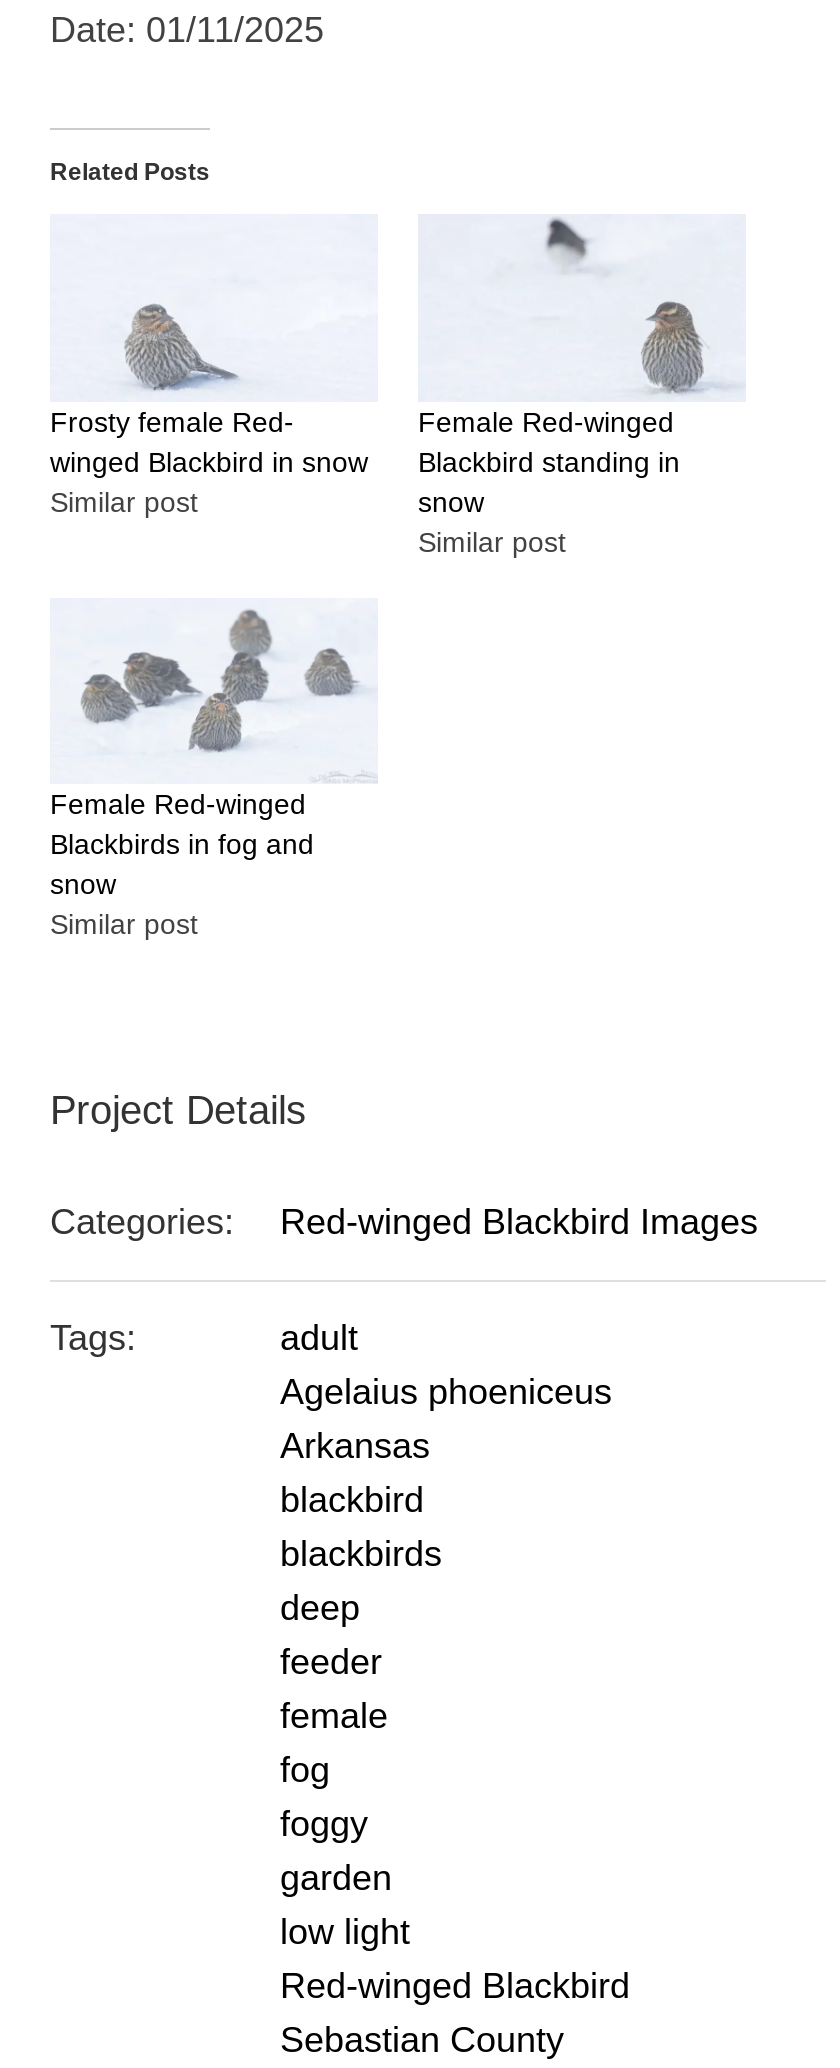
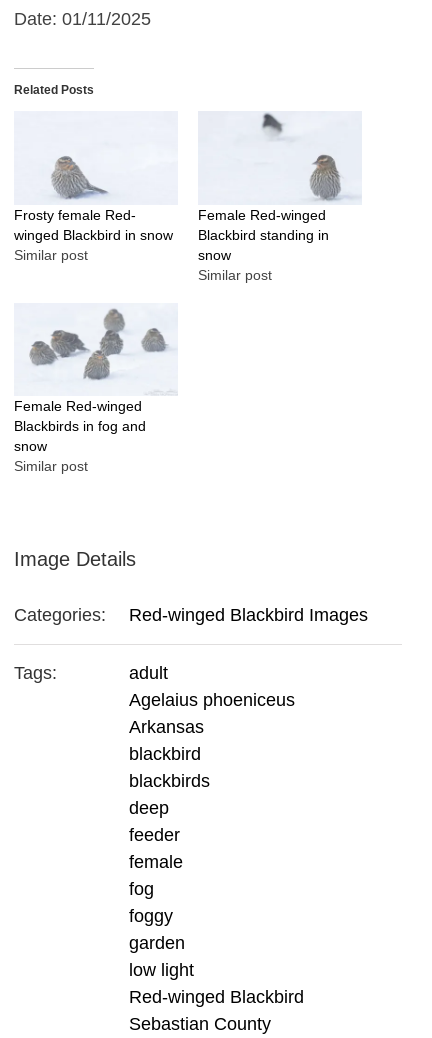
- Project Details
+ Image Details
